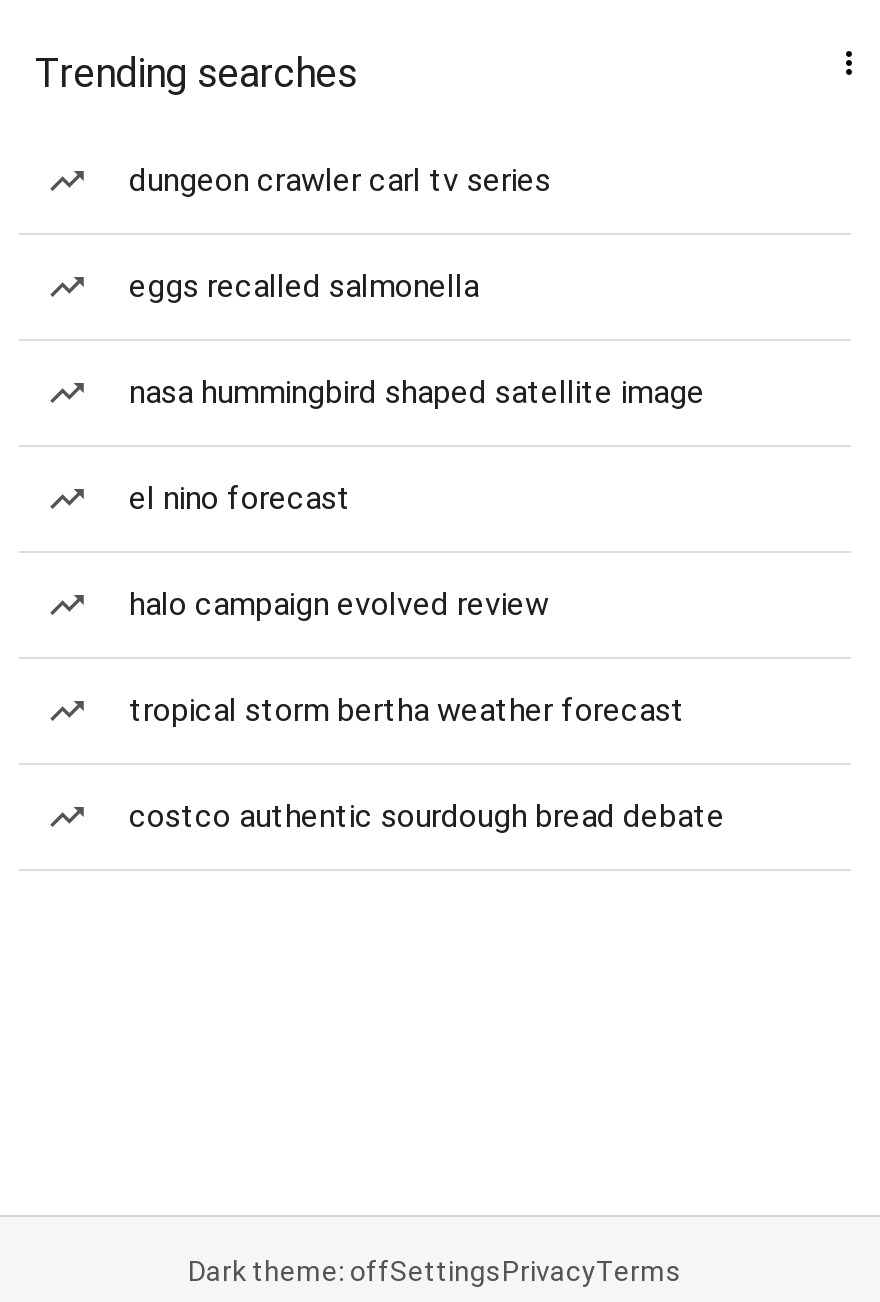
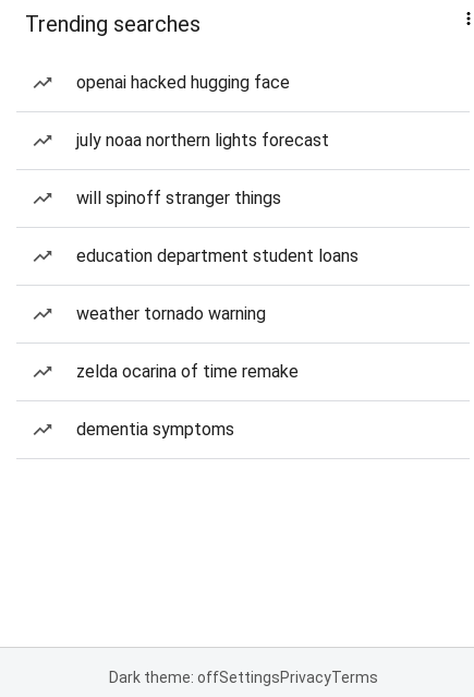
- dungeon crawler carl tv series
+ openai hacked hugging face

- eggs recalled salmonella
+ july noaa northern lights forecast

- nasa hummingbird shaped satellite image
+ will spinoff stranger things

- el nino forecast
+ education department student loans

- halo campaign evolved review
+ weather tornado warning

- tropical storm bertha weather forecast
+ zelda ocarina of time remake

- costco authentic sourdough bread debate
+ dementia symptoms
